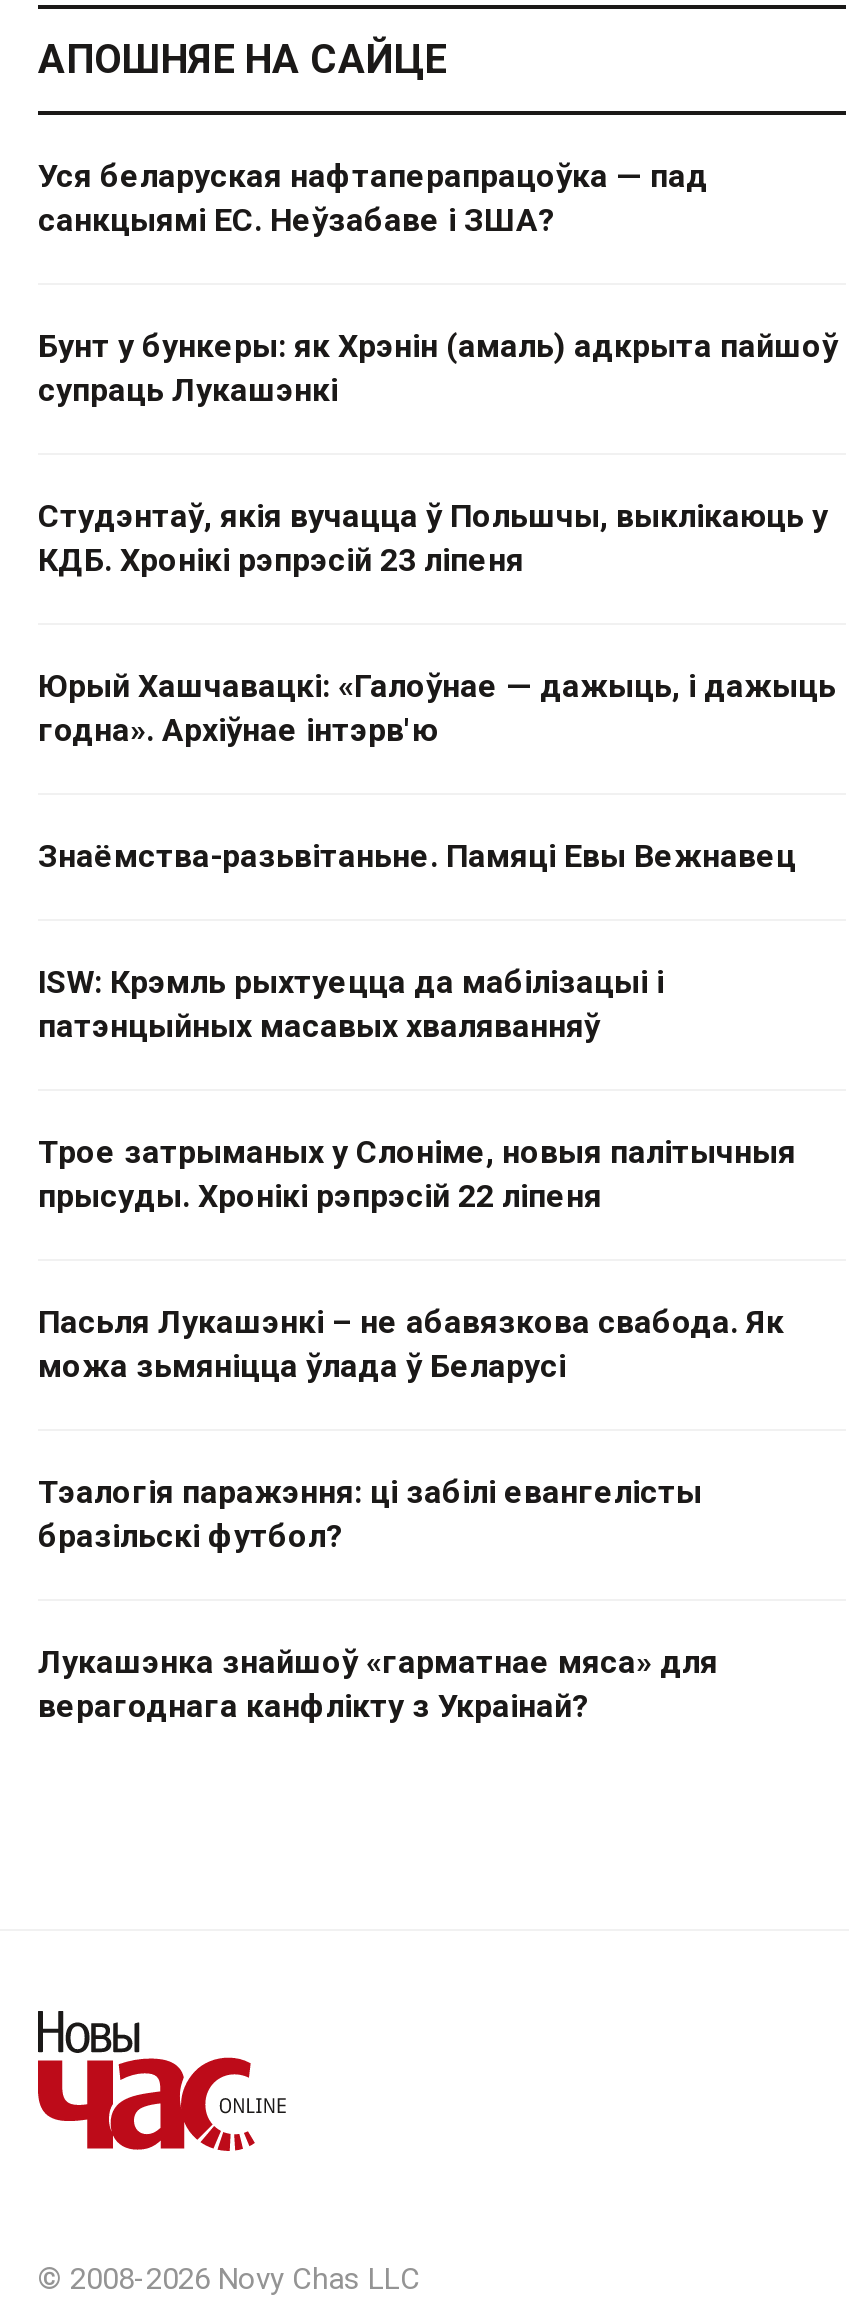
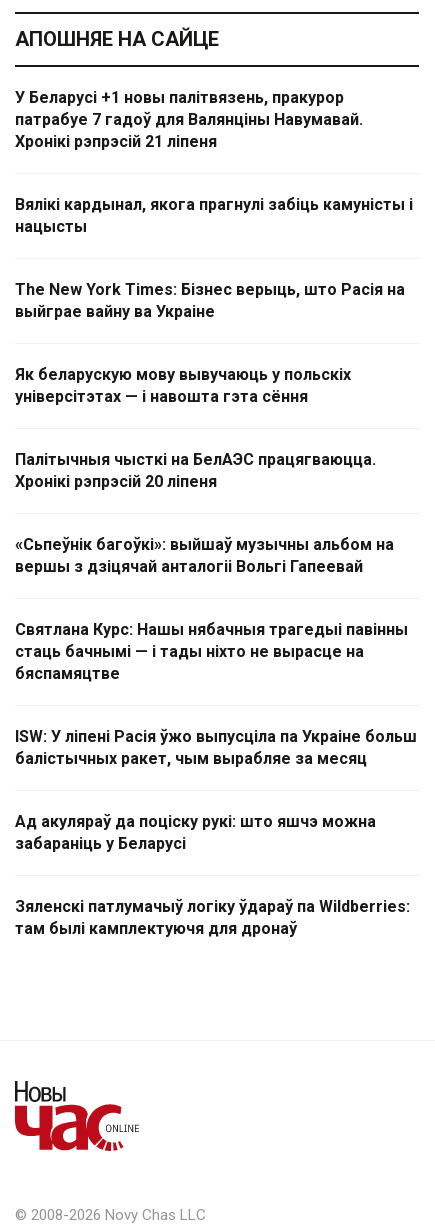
- Уся беларуская нафтаперапрацоўка — пад
- санкцыямі ЕС. Неўзабаве і ЗША?
+ У Беларусі +1 новы палітвязень, пракурор
+ патрабуе 7 гадоў для Валянціны Навумавай.
+ Хронікі рэпрэсій 21 ліпеня

- Бунт у бункеры: як Хрэнін (амаль) адкрыта пайшоў
- супраць Лукашэнкі
+ Вялікі кардынал, якога прагнулі забіць камуністы і
+ нацысты

- Студэнтаў, якія вучацца ў Польшчы, выклікаюць у
- КДБ. Хронікі рэпрэсій 23 ліпеня
+ The New York Times: Бізнес верыць, што Расія на
+ выйграе вайну ва Украіне

- Юрый Хашчавацкі: «Галоўнае — дажыць, і дажыць
- годна». Архіўнае інтэрв'ю
+ Як беларускую мову вывучаюць у польскіх
+ універсітэтах — і навошта гэта сёння

- Знаёмства-разьвітаньне. Памяці Евы Вежнавец
+ Палітычныя чысткі на БелАЭС працягваюцца.
+ Хронікі рэпрэсій 20 ліпеня

- ISW: Крэмль рыхтуецца да мабілізацыі і
- патэнцыйных масавых хваляванняў
+ «Сьпеўнік багоўкі»: выйшаў музычны альбом на
+ вершы з дзіцячай анталогіі Вольгі Гапеевай

- Трое затрыманых у Слоніме, новыя палітычныя
- прысуды. Хронікі рэпрэсій 22 ліпеня
+ Святлана Курс: Нашы нябачныя трагедыі павінны
+ стаць бачнымі — і тады ніхто не вырасце на
+ бяспамяцтве

- Пасьля Лукашэнкі – не абавязкова свабода. Як
- можа зьмяніцца ўлада ў Беларусі
+ ISW: У ліпені Расія ўжо выпусціла па Украіне больш
+ балістычных ракет, чым вырабляе за месяц

- Тэалогія паражэння: ці забілі евангелісты
- бразільскі футбол?
+ Ад акуляраў да поціску рукі: што яшчэ можна
+ забараніць у Беларусі

- Лукашэнка знайшоў «гарматнае мяса» для
- верагоднага канфлікту з Украінай?
+ Зяленскі патлумачыў логіку ўдараў па Wildberries:
+ там былі камплектуючя для дронаў
